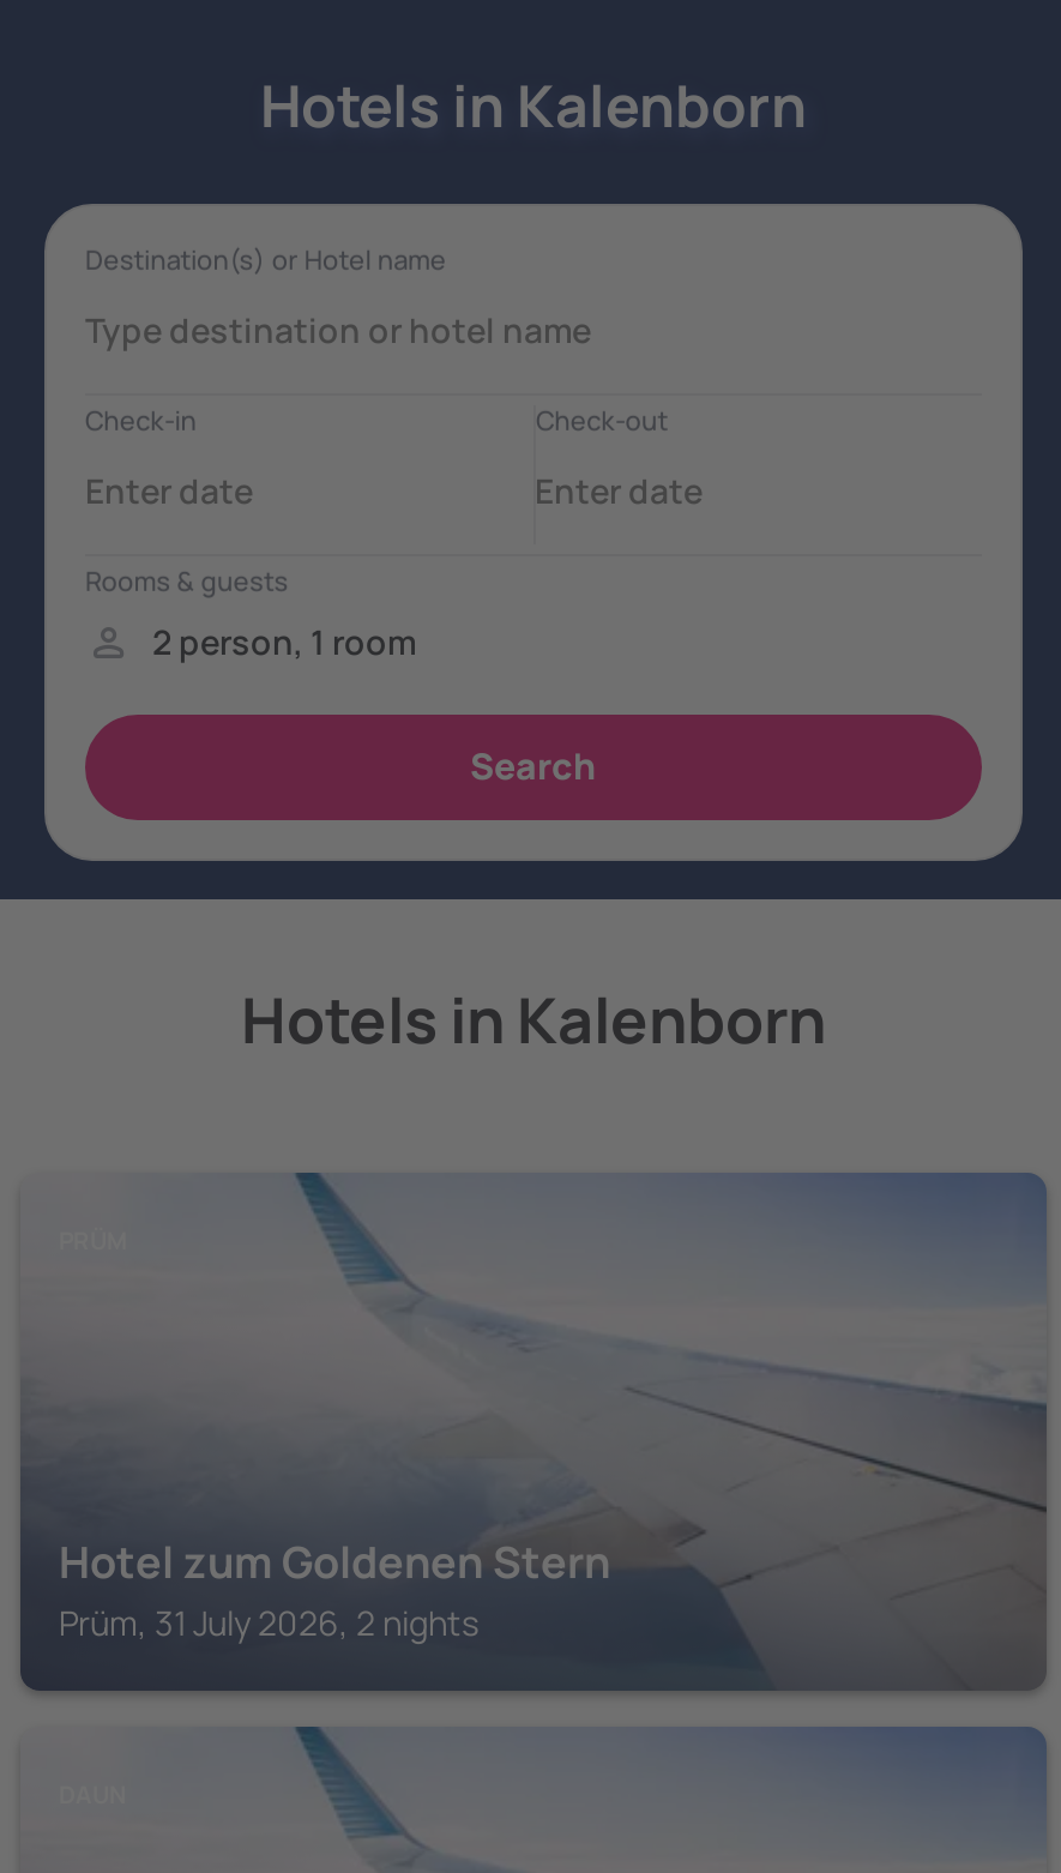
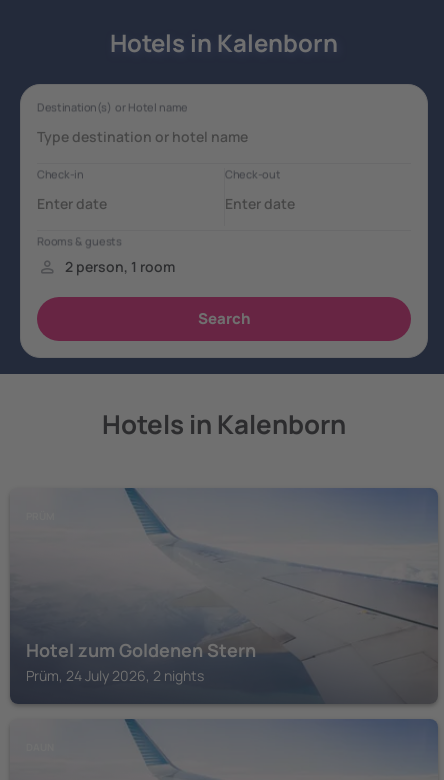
- Prüm, 31 July 2026, 2 nights
+ Prüm, 24 July 2026, 2 nights
